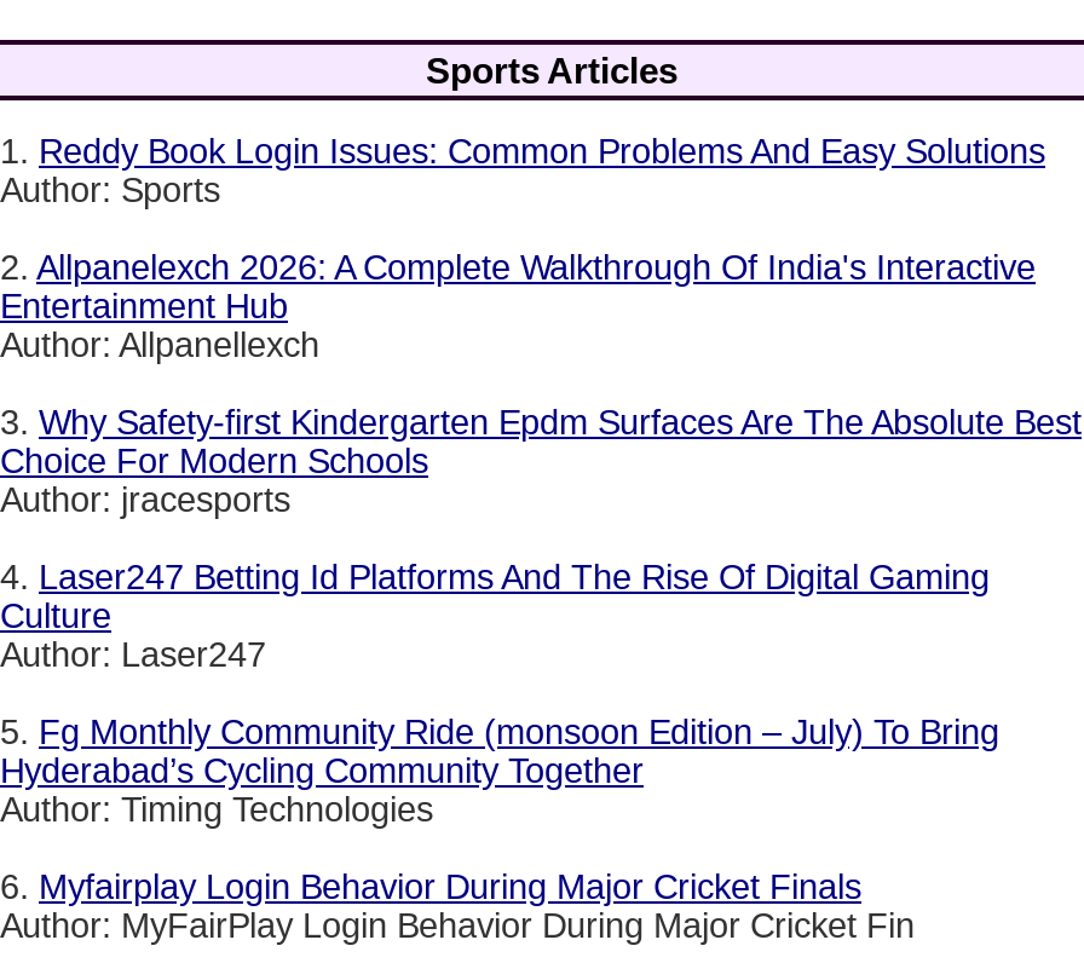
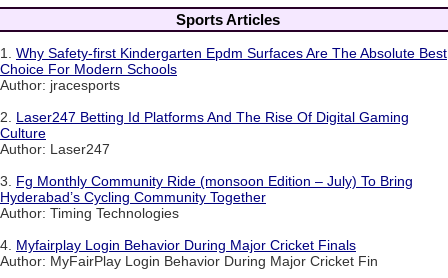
- 1. Reddy Book Login Issues: Common Problems And Easy Solutions
- Author: Sports
- 2. Allpanelexch 2026: A Complete Walkthrough Of India's Interactive
- Entertainment Hub
- Author: Allpanellexch
- 3. Why Safety-first Kindergarten Epdm Surfaces Are The Absolute Best
+ 1. Why Safety-first Kindergarten Epdm Surfaces Are The Absolute Best

- 4. Laser247 Betting Id Platforms And The Rise Of Digital Gaming
+ 2. Laser247 Betting Id Platforms And The Rise Of Digital Gaming

- 5. Fg Monthly Community Ride (monsoon Edition – July) To Bring
+ 3. Fg Monthly Community Ride (monsoon Edition – July) To Bring

- 6. Myfairplay Login Behavior During Major Cricket Finals
+ 4. Myfairplay Login Behavior During Major Cricket Finals
